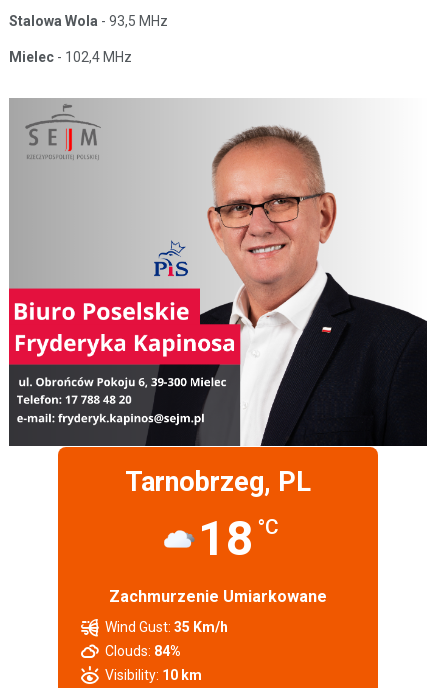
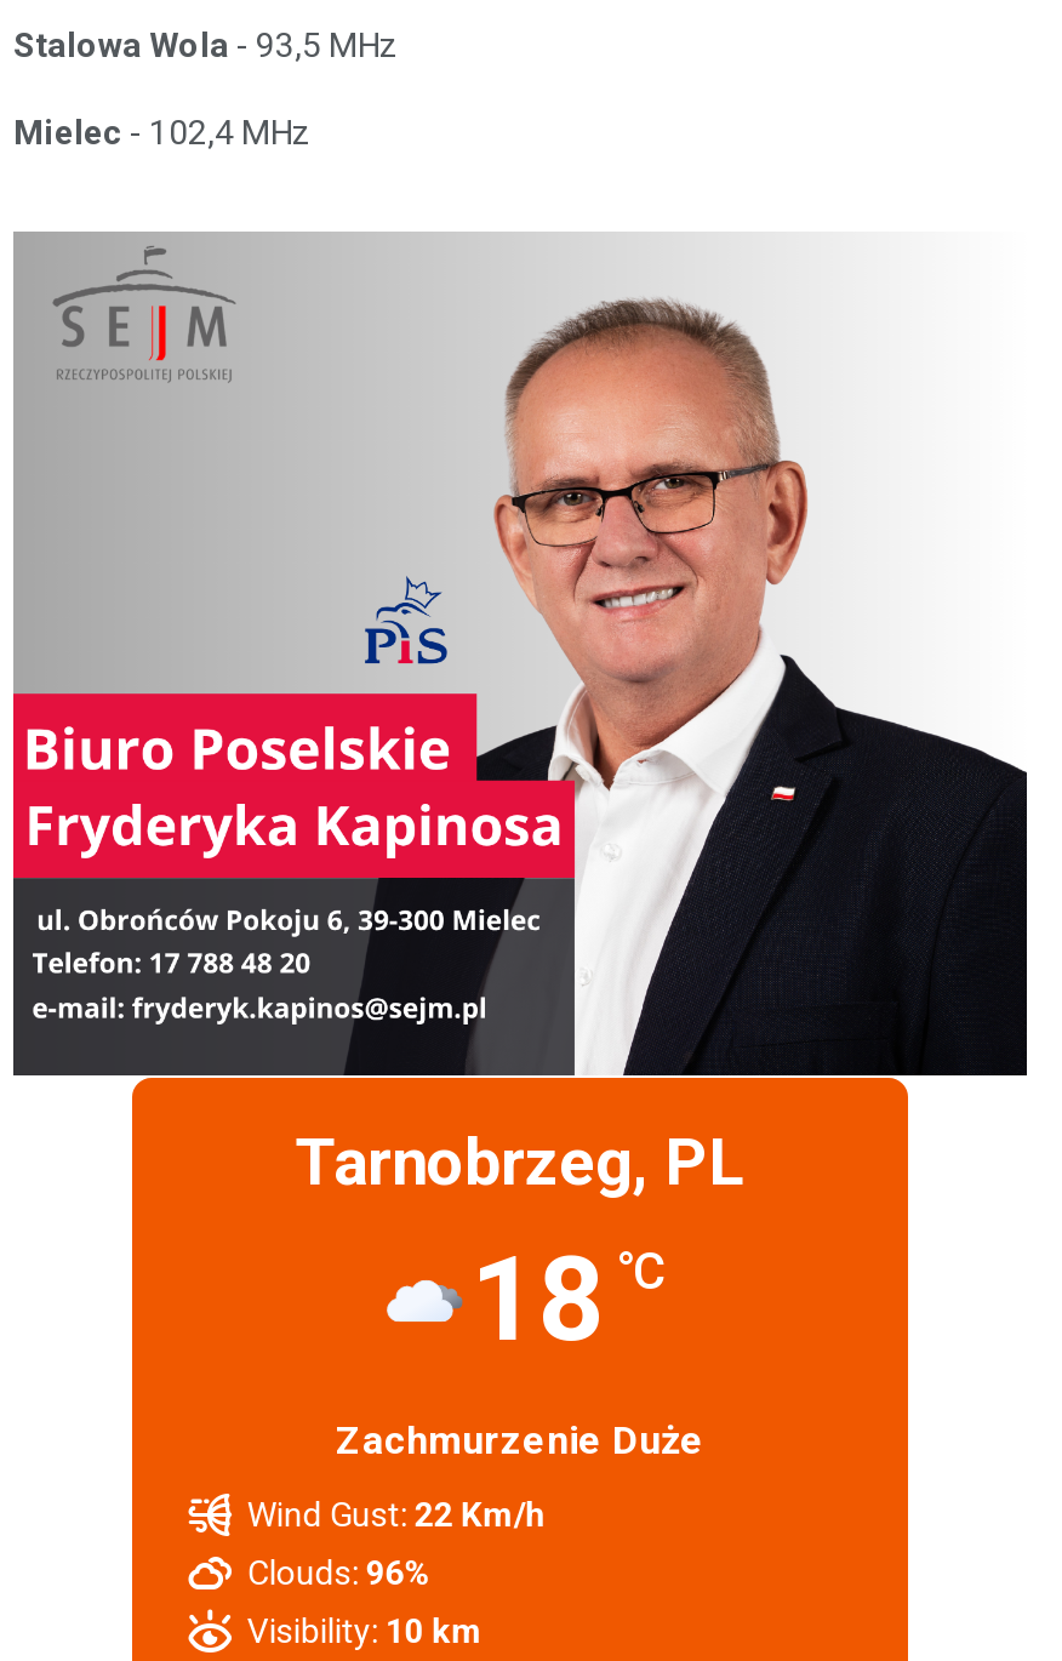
- Zachmurzenie Umiarkowane
+ Zachmurzenie Duże

- Wind Gust: 35 Km/h
+ Wind Gust: 22 Km/h

- Clouds: 84%
+ Clouds: 96%
